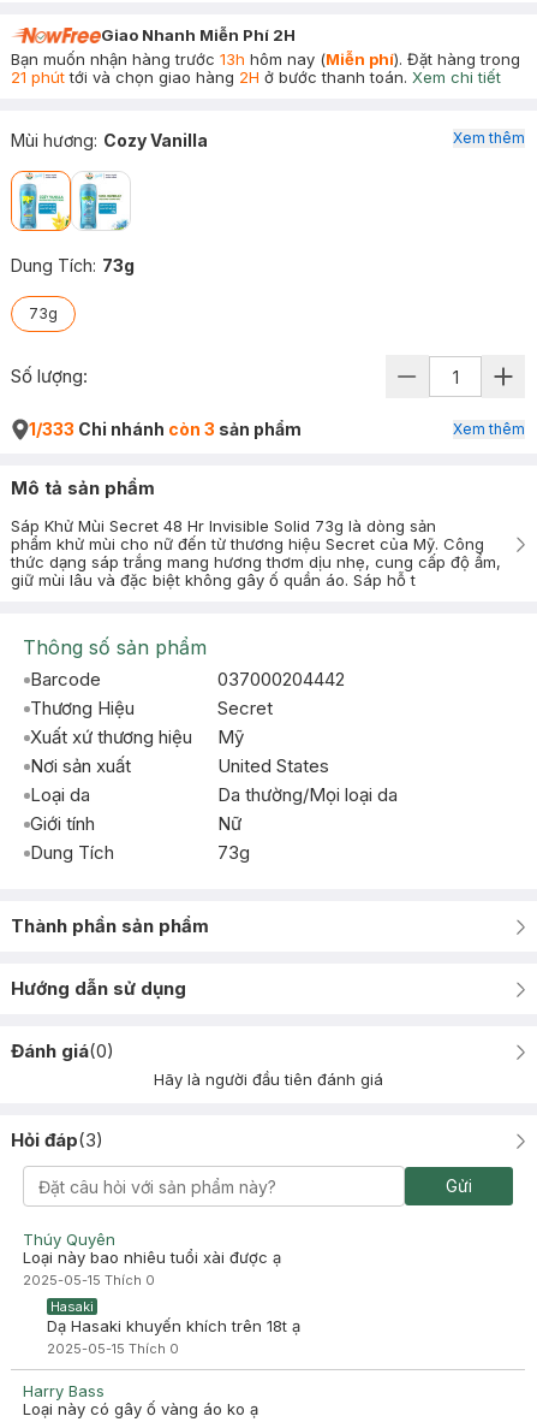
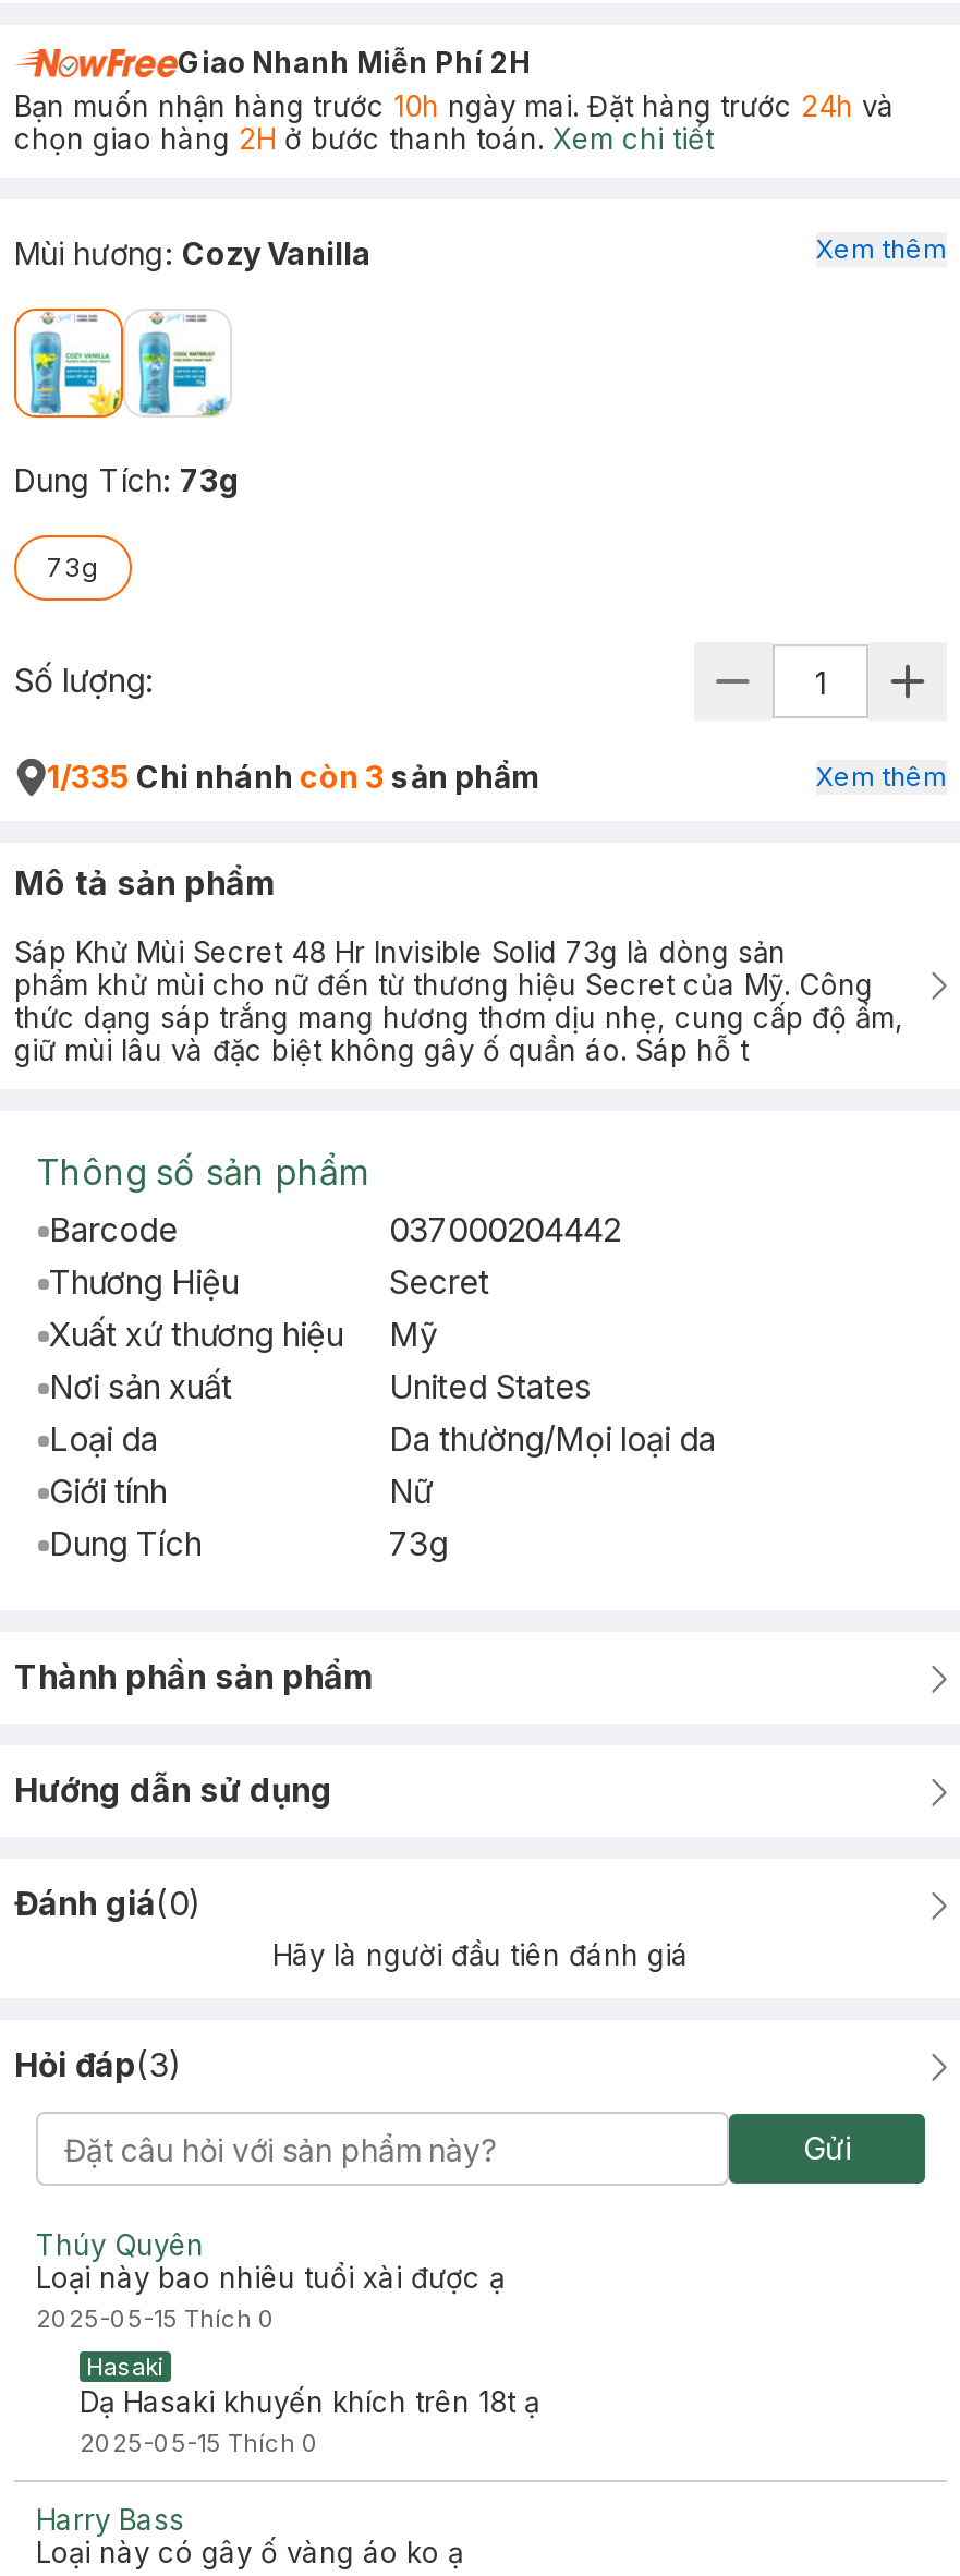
- Bạn muốn nhận hàng trước 13h hôm nay (Miễn phí). Đặt hàng trong
- 21 phút tới và chọn giao hàng 2H ở bước thanh toán. Xem chi tiết
+ Bạn muốn nhận hàng trước 10h ngày mai. Đặt hàng trước 24h và
+ chọn giao hàng 2H ở bước thanh toán. Xem chi tiết

- 1/333 Chi nhánh còn 3 sản phẩm
+ 1/335 Chi nhánh còn 3 sản phẩm
